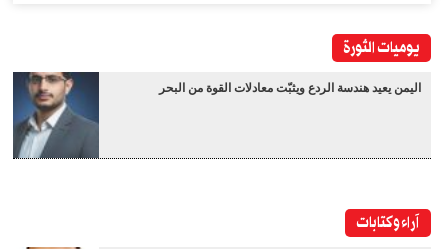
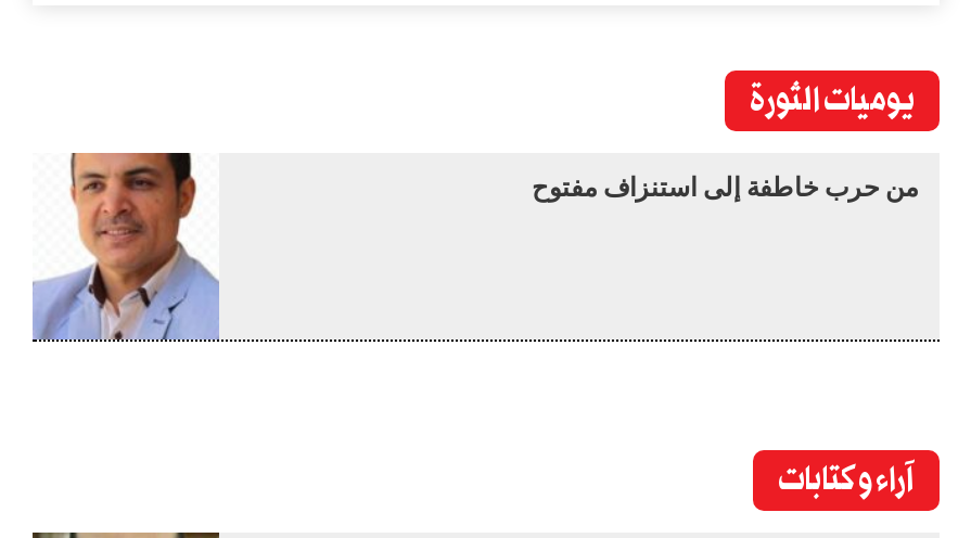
- [image]
+ [image]

- اليمن يعيد هندسة الردع ويثبّت معادلات القوة من البحر
+ من حرب خاطفة إلى استنزاف مفتوح
